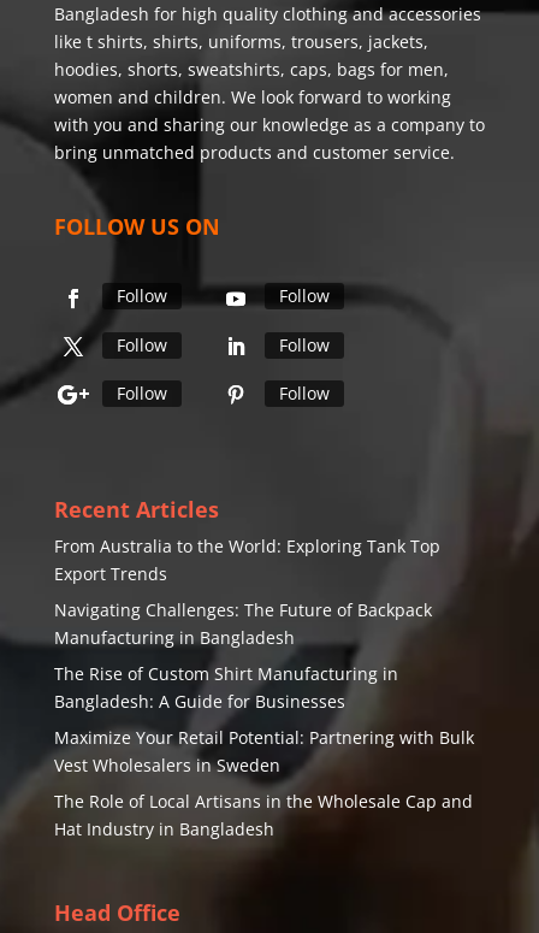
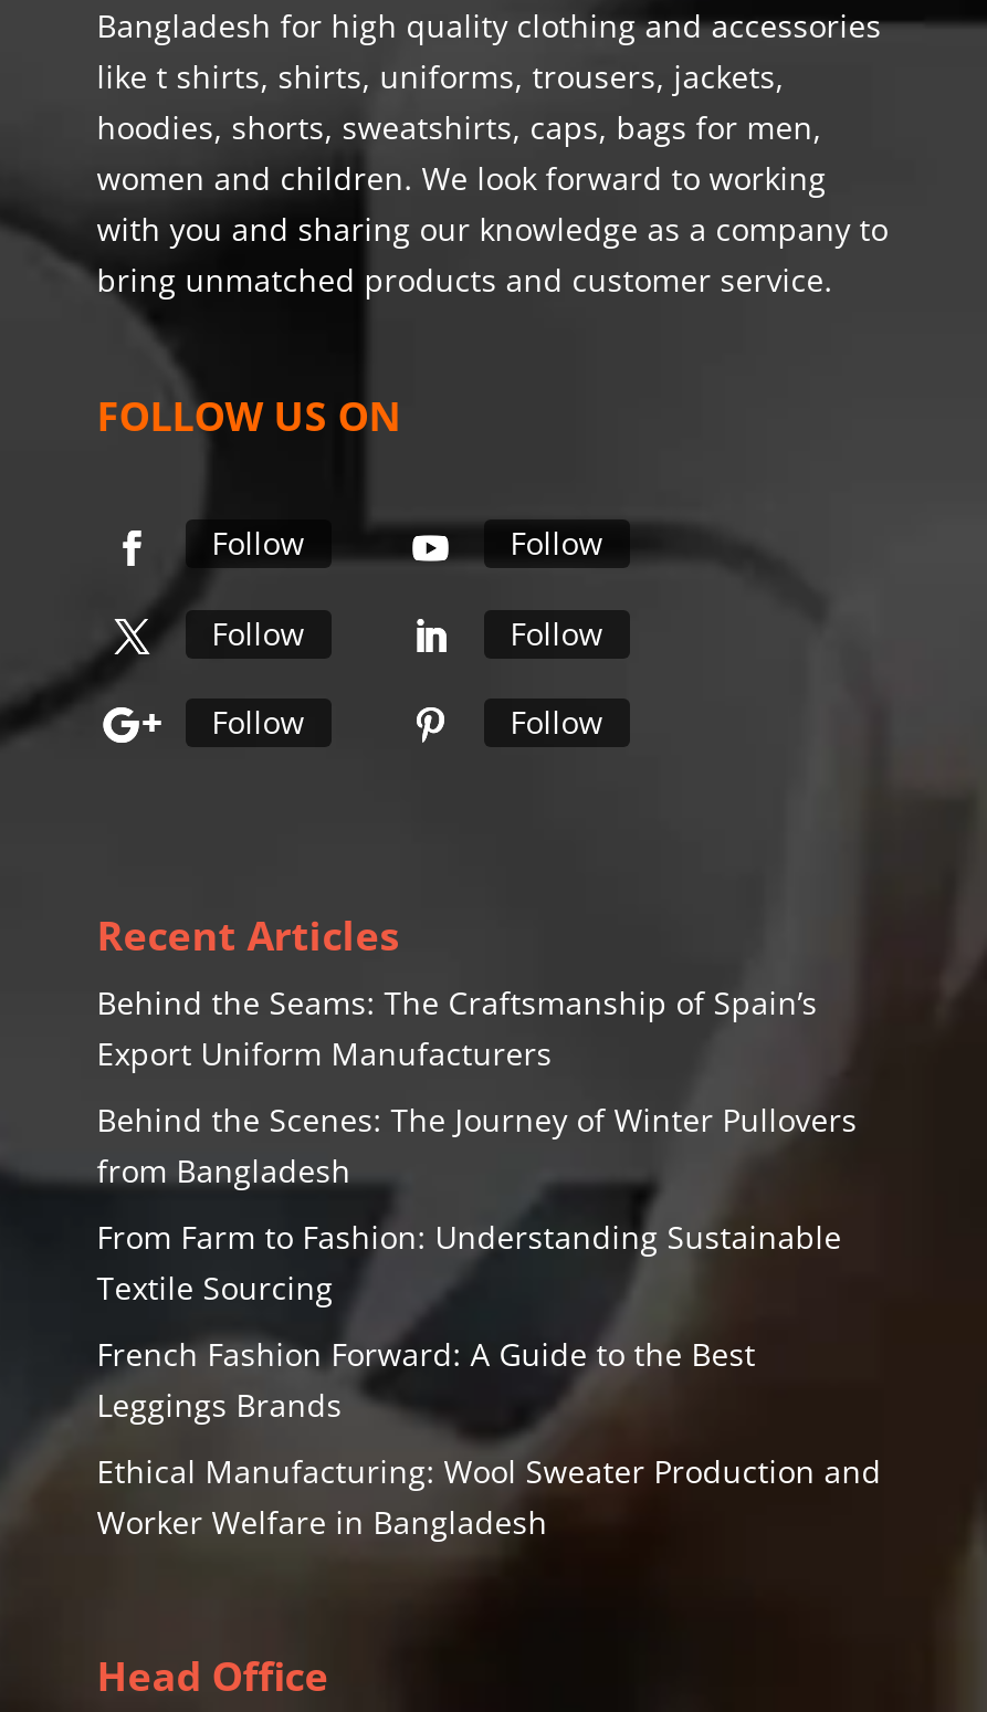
- From Australia to the World: Exploring Tank Top
- Export Trends
+ Behind the Seams: The Craftsmanship of Spain’s
+ Export Uniform Manufacturers

- Navigating Challenges: The Future of Backpack
- Manufacturing in Bangladesh
+ Behind the Scenes: The Journey of Winter Pullovers
+ from Bangladesh

- The Rise of Custom Shirt Manufacturing in
- Bangladesh: A Guide for Businesses
+ From Farm to Fashion: Understanding Sustainable
+ Textile Sourcing

- Maximize Your Retail Potential: Partnering with Bulk
- Vest Wholesalers in Sweden
+ French Fashion Forward: A Guide to the Best
+ Leggings Brands

- The Role of Local Artisans in the Wholesale Cap and
- Hat Industry in Bangladesh
+ Ethical Manufacturing: Wool Sweater Production and
+ Worker Welfare in Bangladesh
